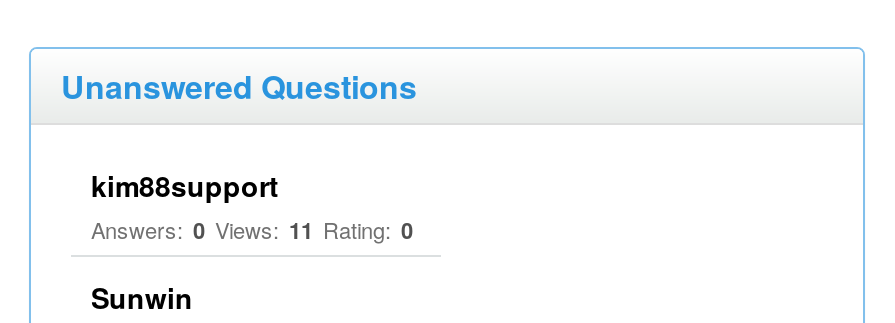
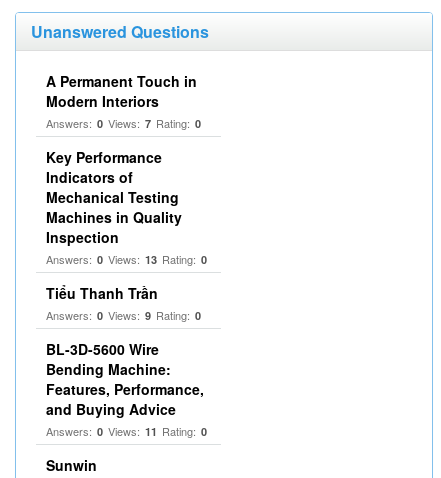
- kim88support
+ A Permanent Touch in
+ Modern Interiors
+ Answers: 0 Views: 7 Rating: 0
+ Key Performance
+ Indicators of
+ Mechanical Testing
+ Machines in Quality
+ Inspection
+ Answers: 0 Views: 13 Rating: 0
+ Tiểu Thanh Trần
+ Answers: 0 Views: 9 Rating: 0
+ BL-3D-5600 Wire
+ Bending Machine:
+ Features, Performance,
+ and Buying Advice
